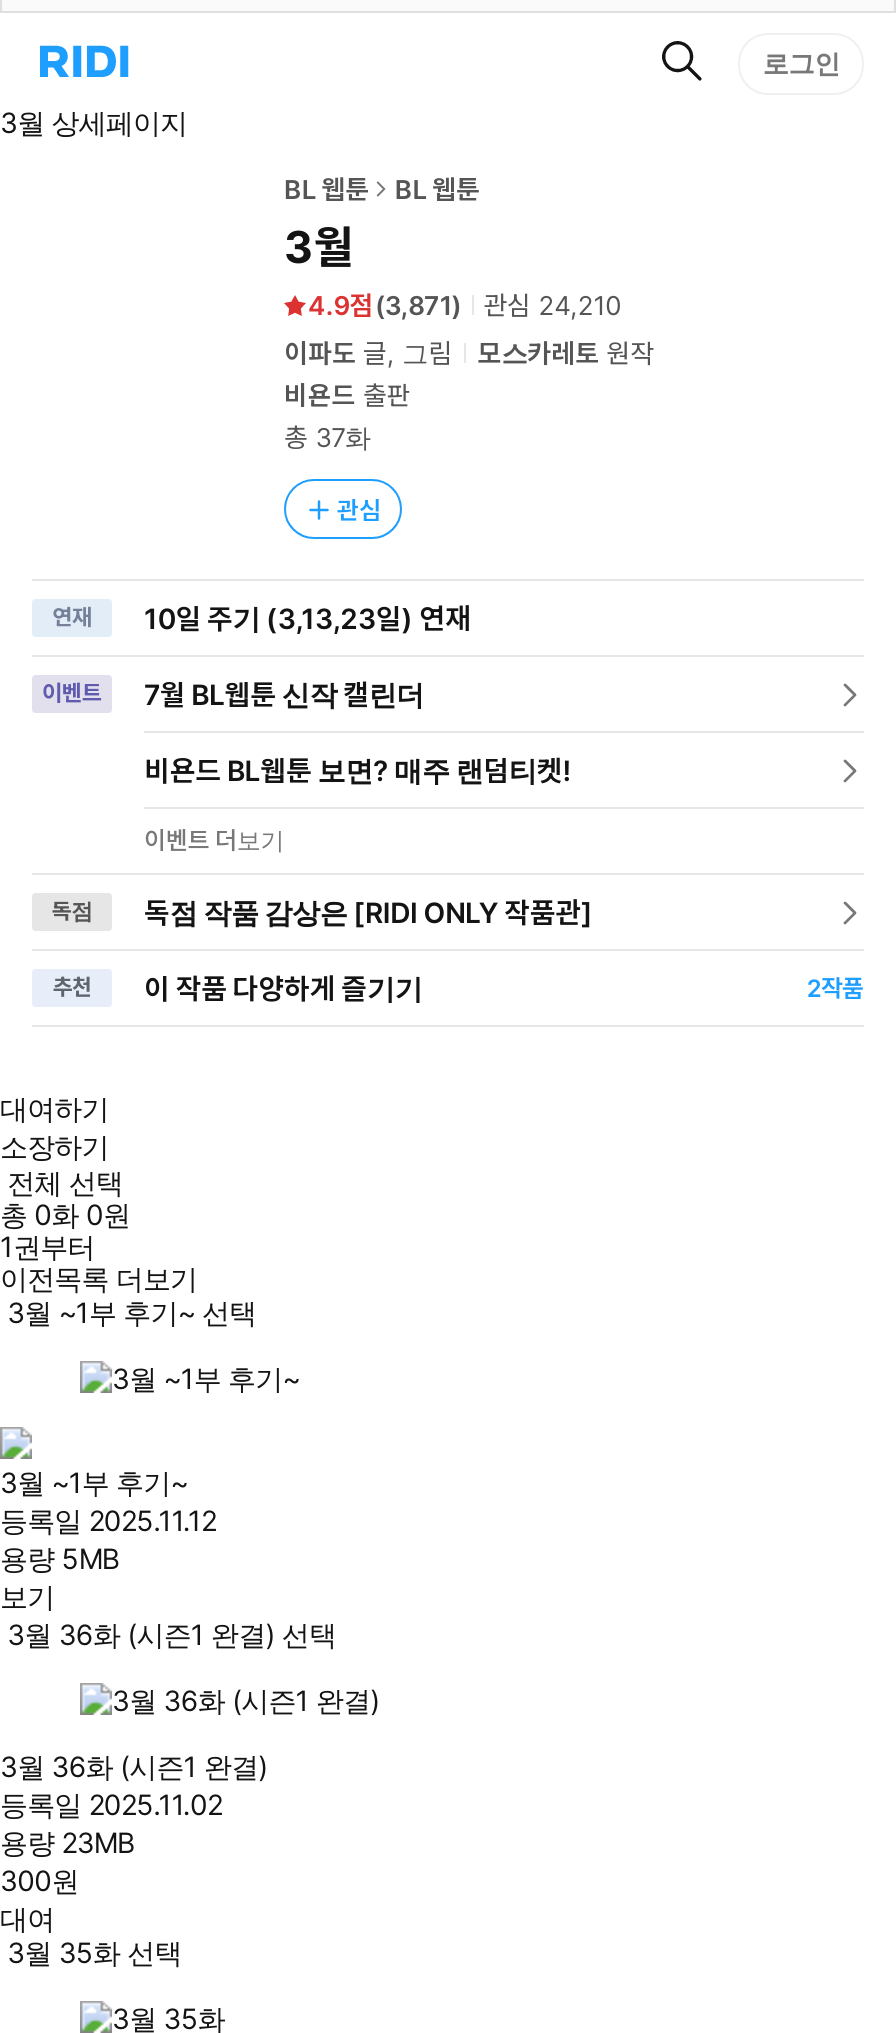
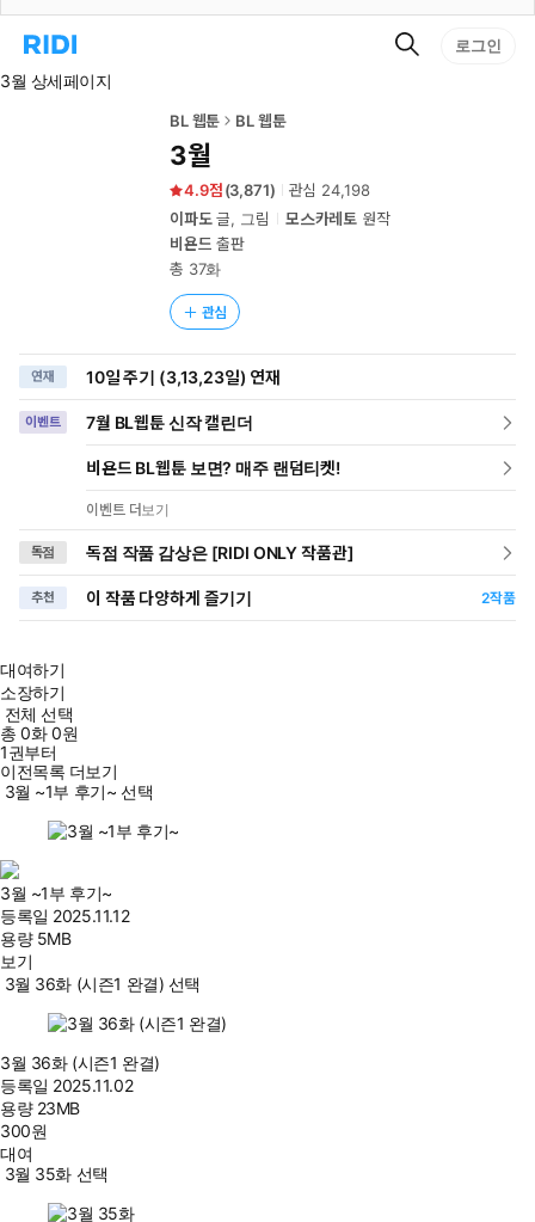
- 4.9 (3,871) 관심 24,210
+ 4.9 (3,871) 관심 24,198
